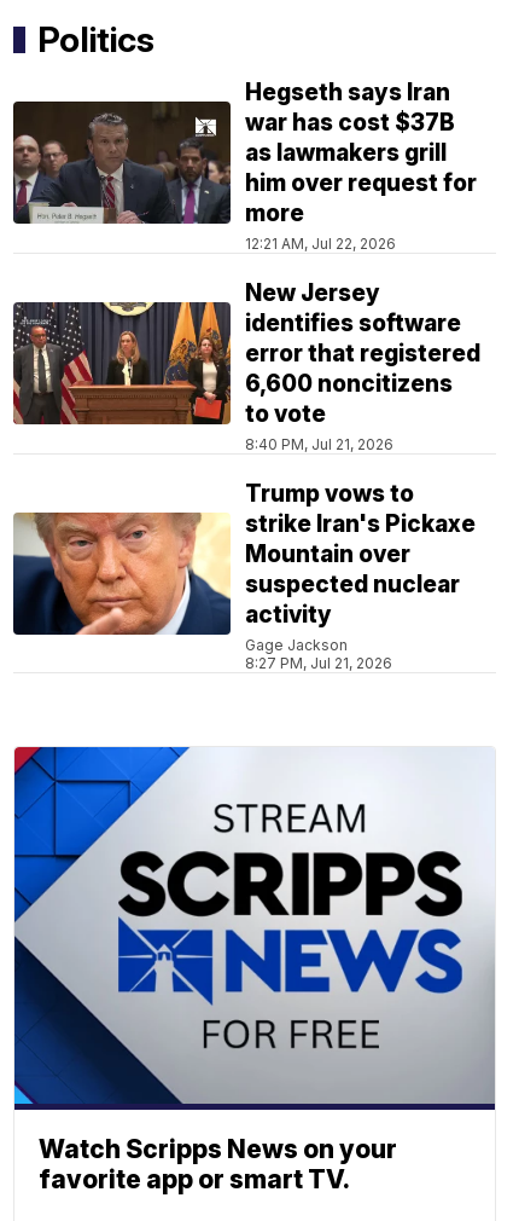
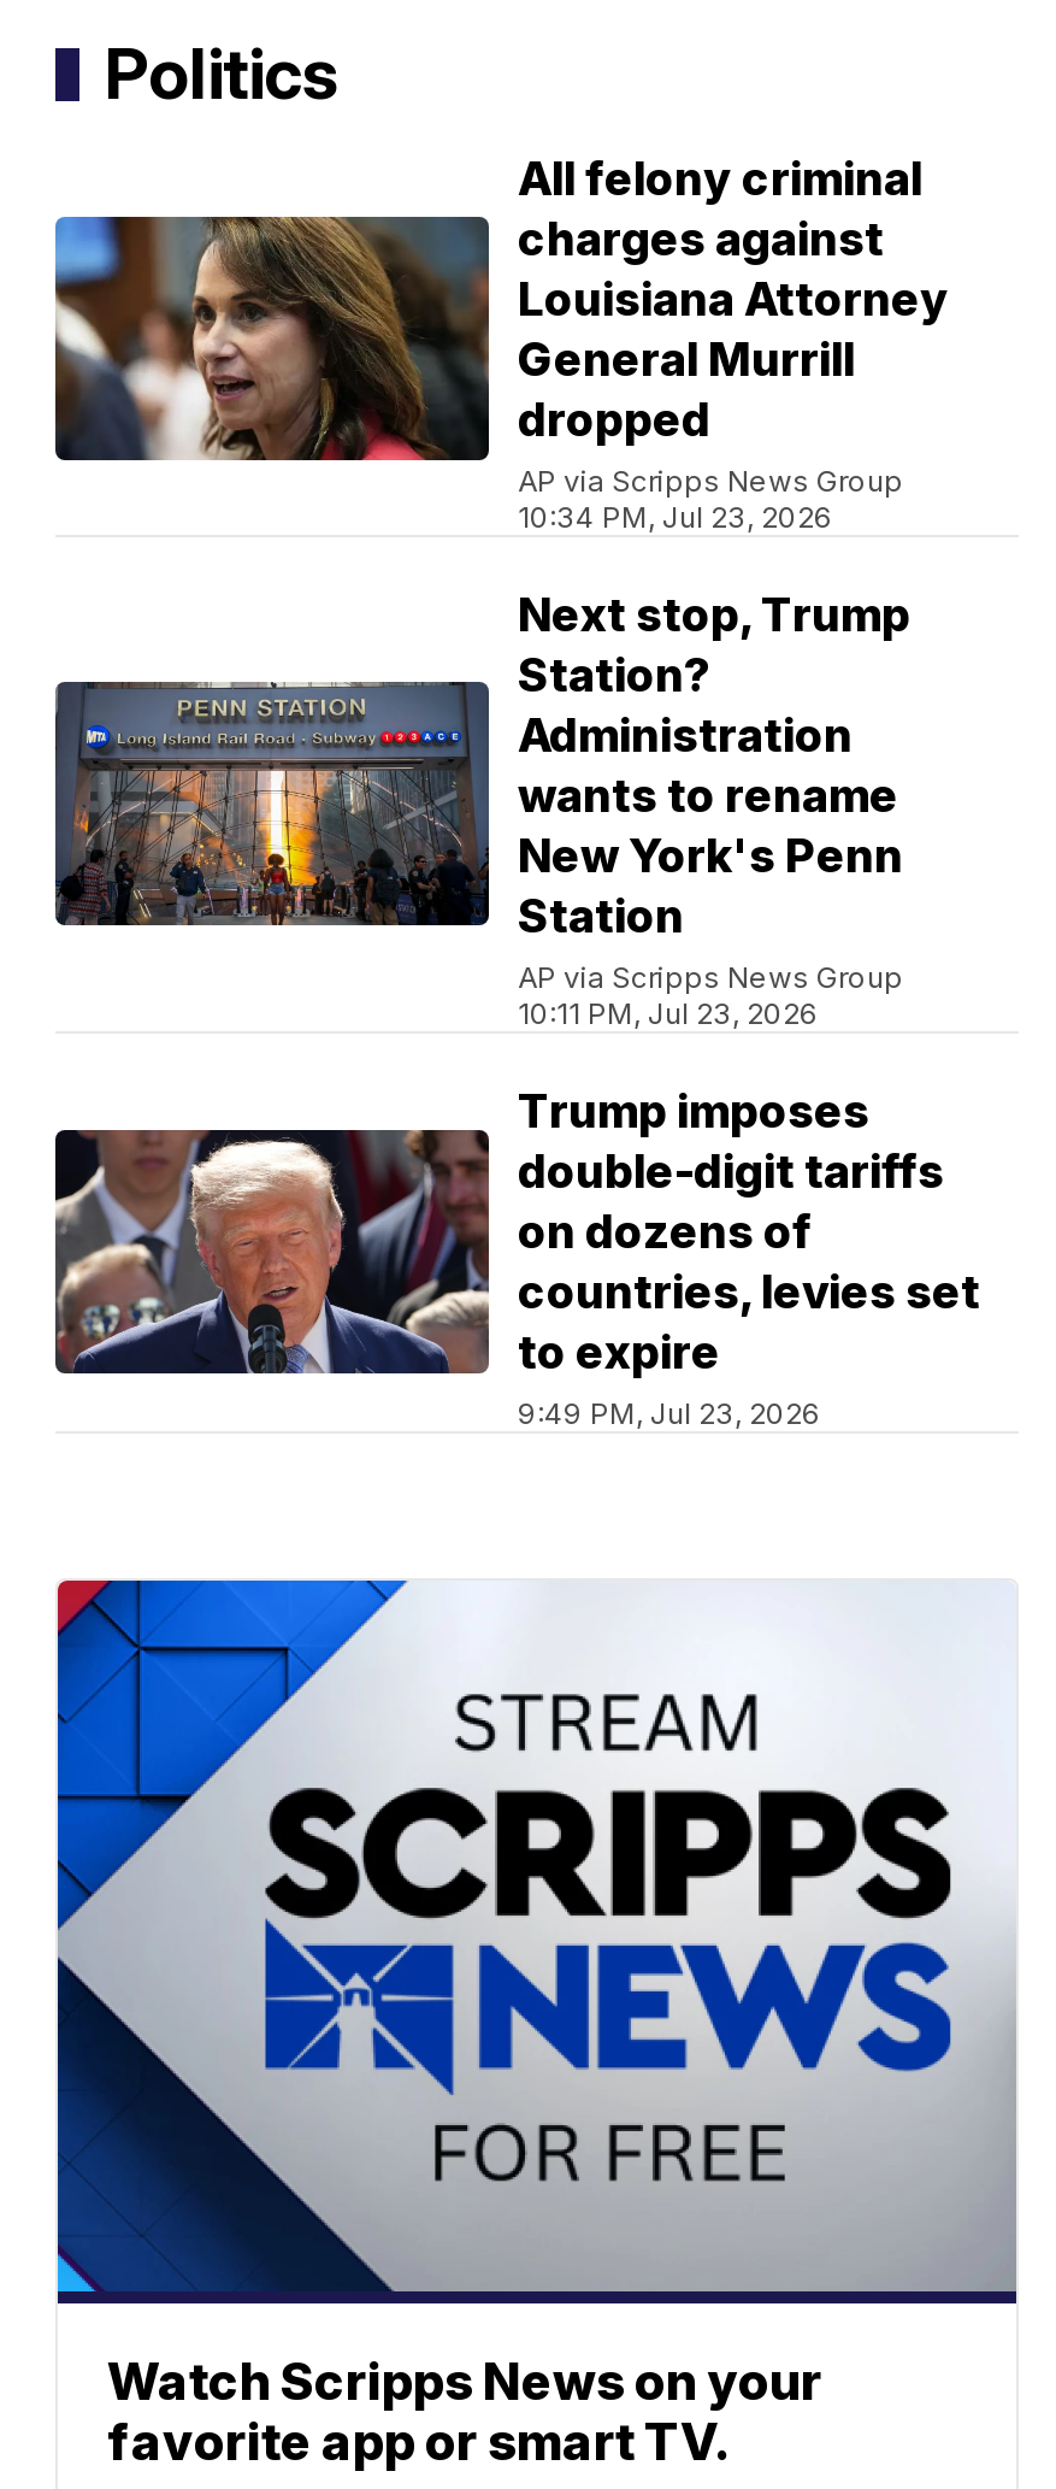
- [image]
- Hegseth says Iran
- war has cost $37B
- as lawmakers grill
- him over request for
- more
- 12:21 AM, Jul 22, 2026
+ [image]
+ All felony criminal
+ charges against
+ Louisiana Attorney
+ General Murrill
+ dropped
+ AP via Scripps News Group
+ 10:34 PM, Jul 23, 2026

- [image]
- New Jersey
- identifies software
- error that registered
- 6,600 noncitizens
- to vote
- 8:40 PM, Jul 21, 2026
+ [image]
+ Next stop, Trump
+ Station?
+ Administration
+ wants to rename
+ New York's Penn
+ Station
+ AP via Scripps News Group
+ 10:11 PM, Jul 23, 2026

- [image]
- Trump vows to
- strike Iran's Pickaxe
- Mountain over
- suspected nuclear
- activity
- Gage Jackson
- 8:27 PM, Jul 21, 2026
+ [image]
+ Trump imposes
+ double-digit tariffs
+ on dozens of
+ countries, levies set
+ to expire
+ 9:49 PM, Jul 23, 2026
